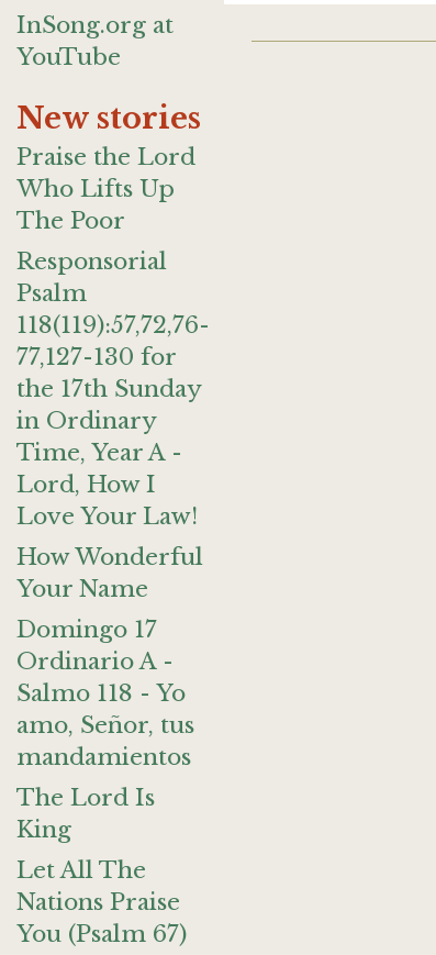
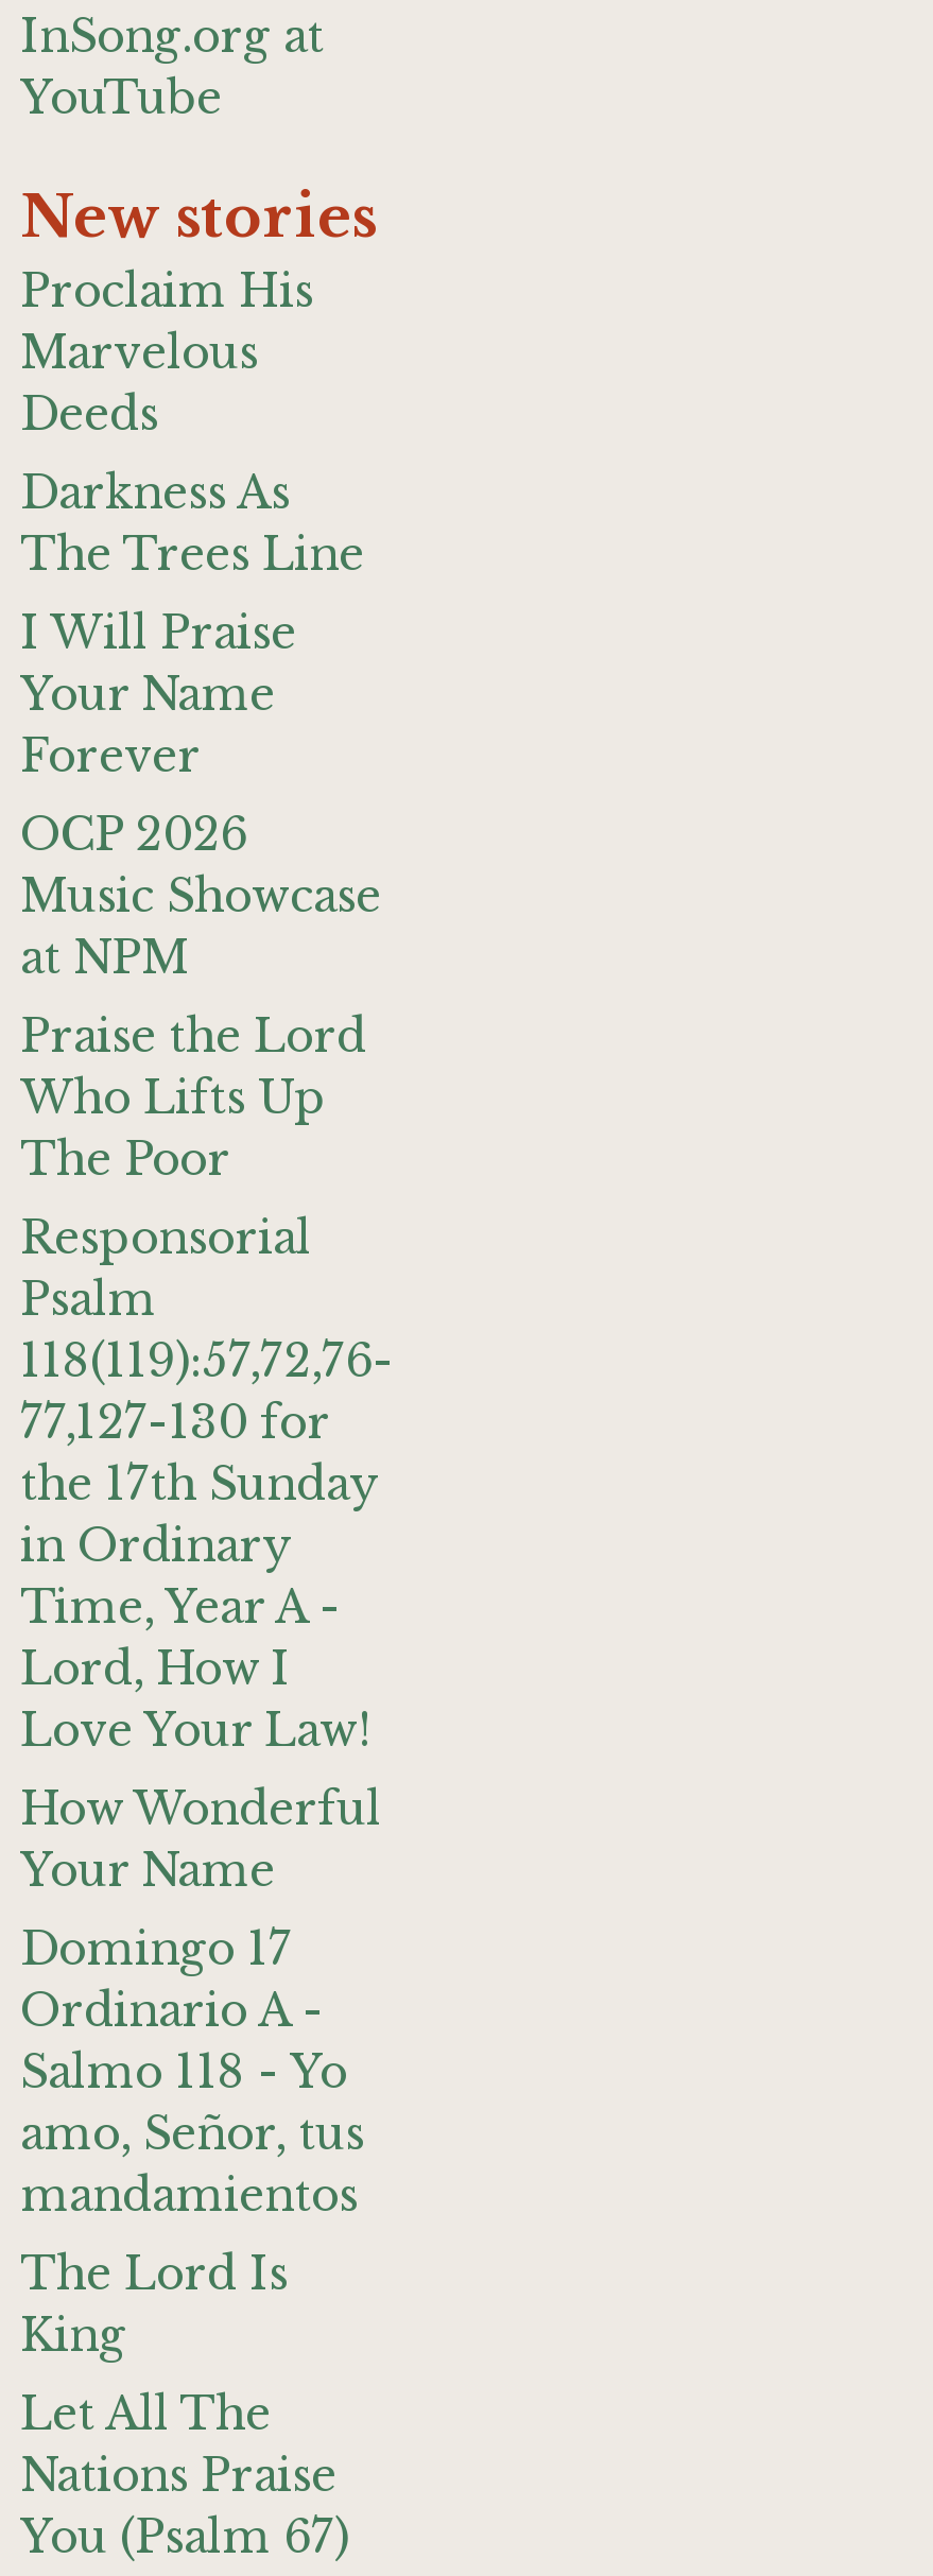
+ Proclaim His
+ Marvelous
+ Deeds
+ Darkness As
+ The Trees Line
+ I Will Praise
+ Your Name
+ Forever
+ OCP 2026
+ Music Showcase
+ at NPM
